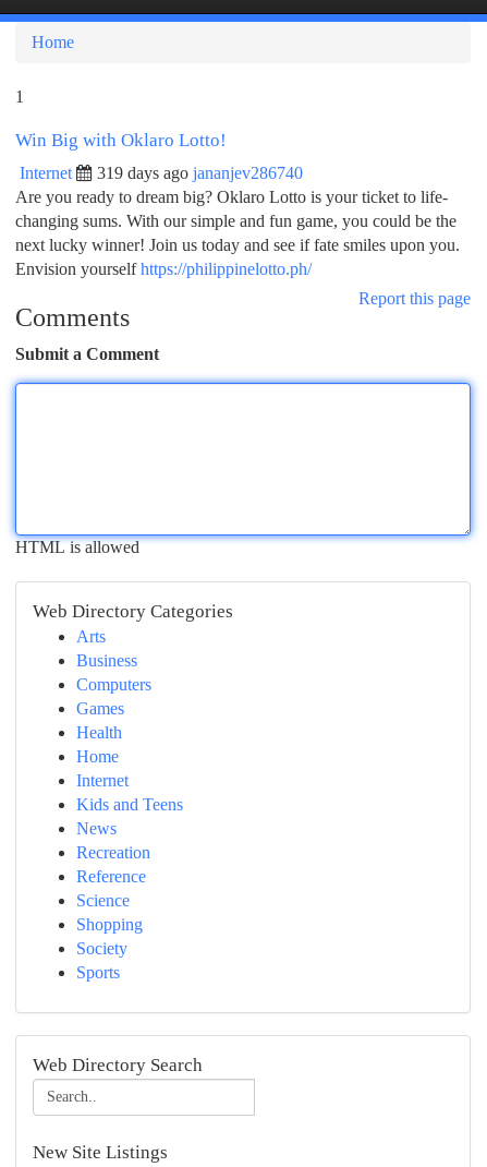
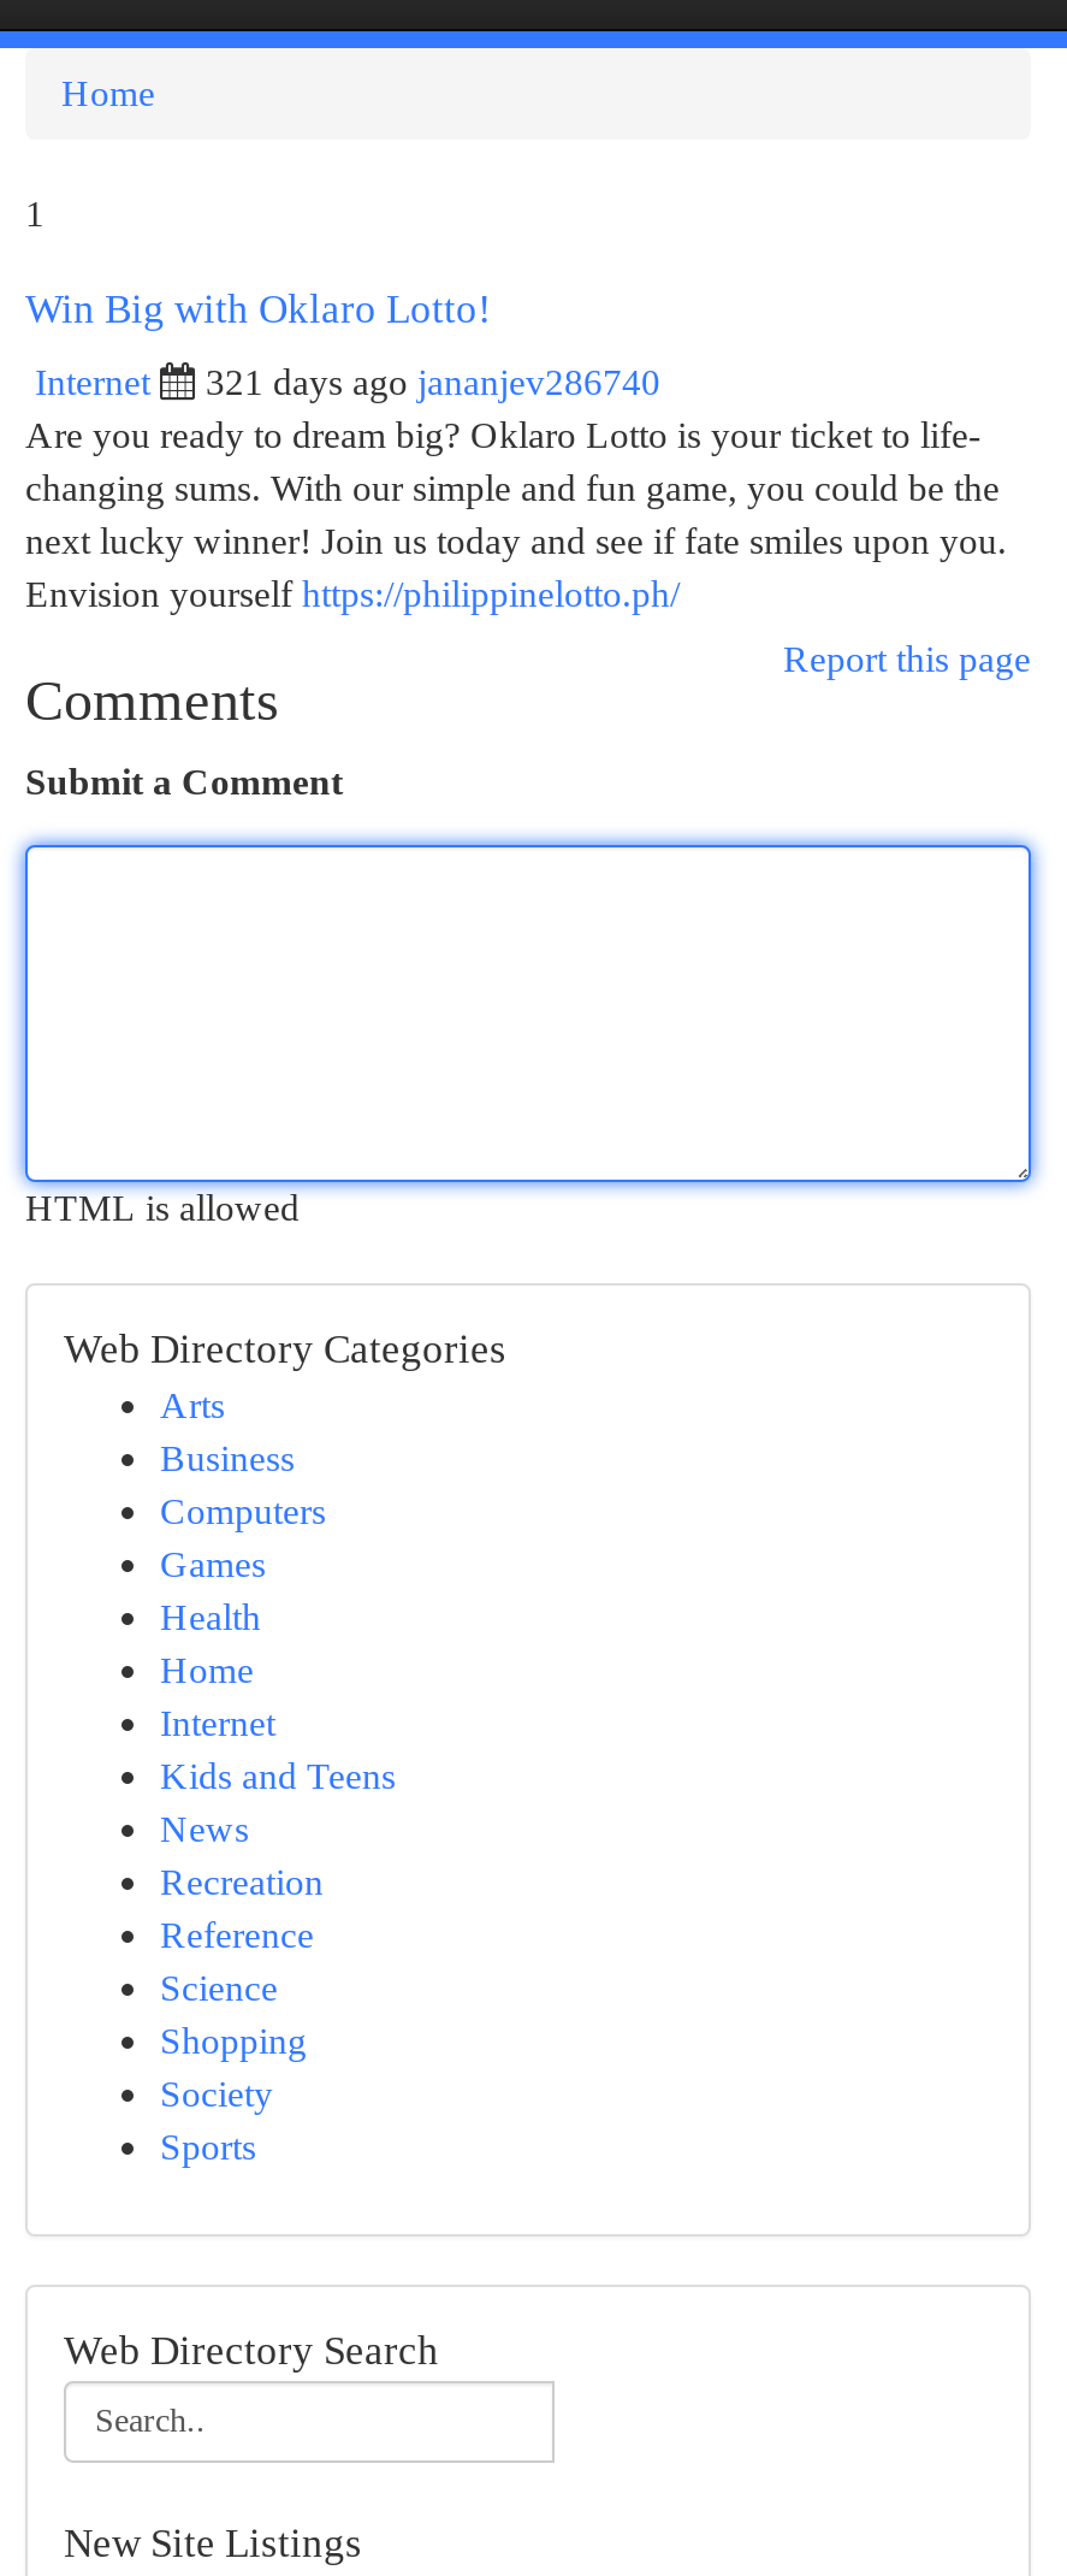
- 319 days ago jananjev286740
+ 321 days ago jananjev286740
